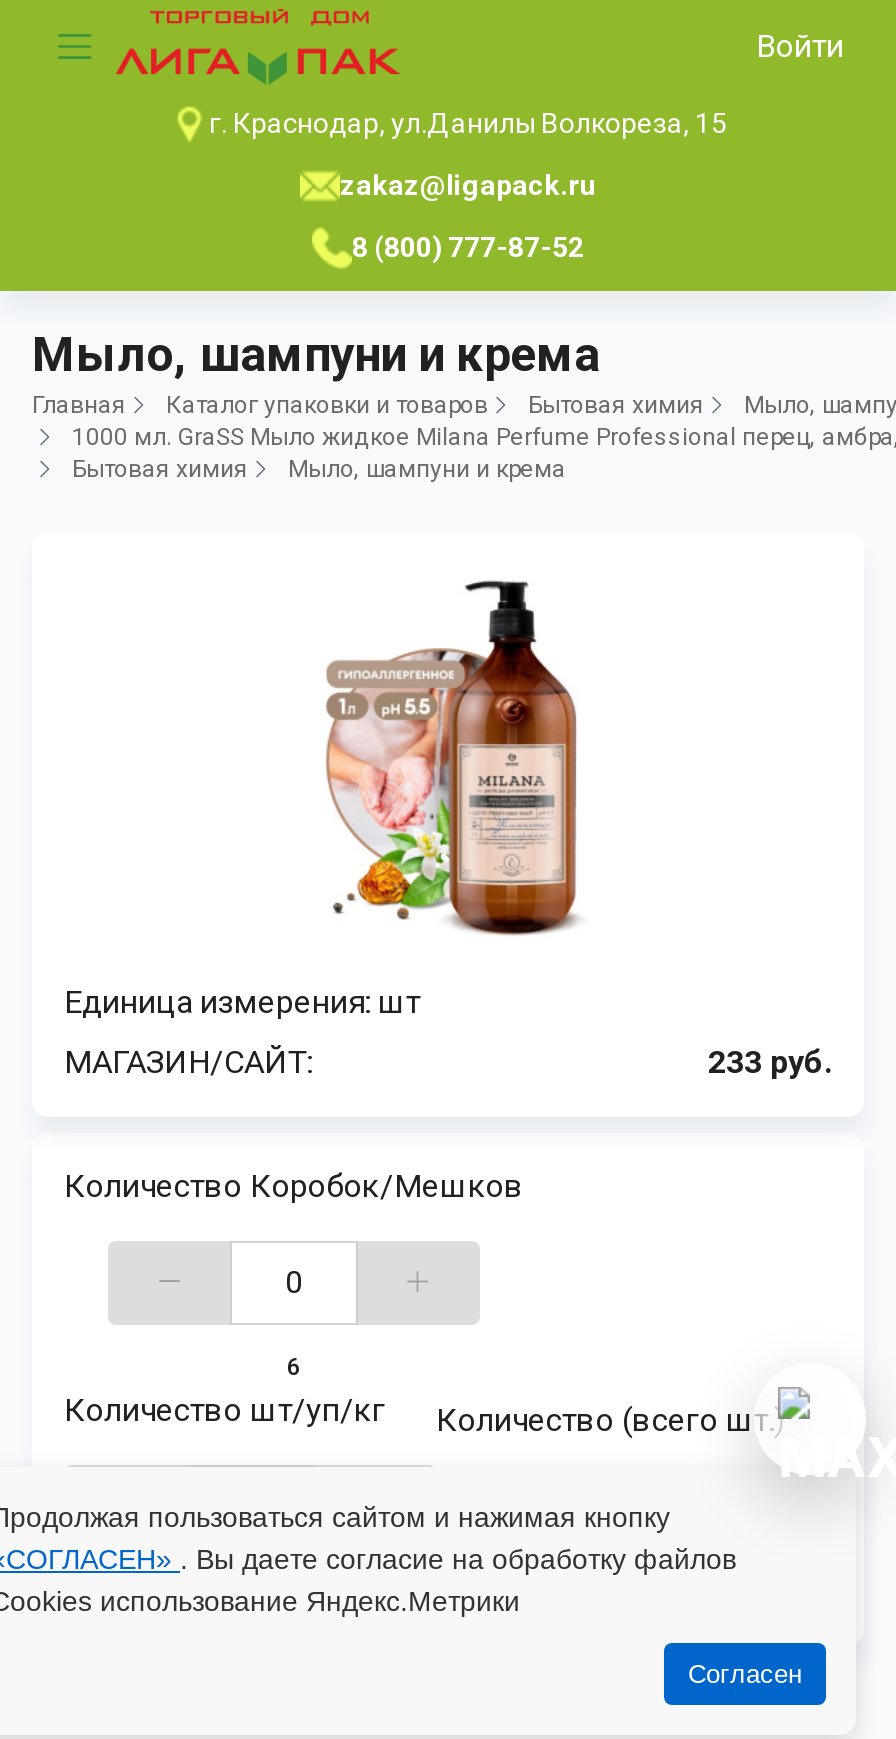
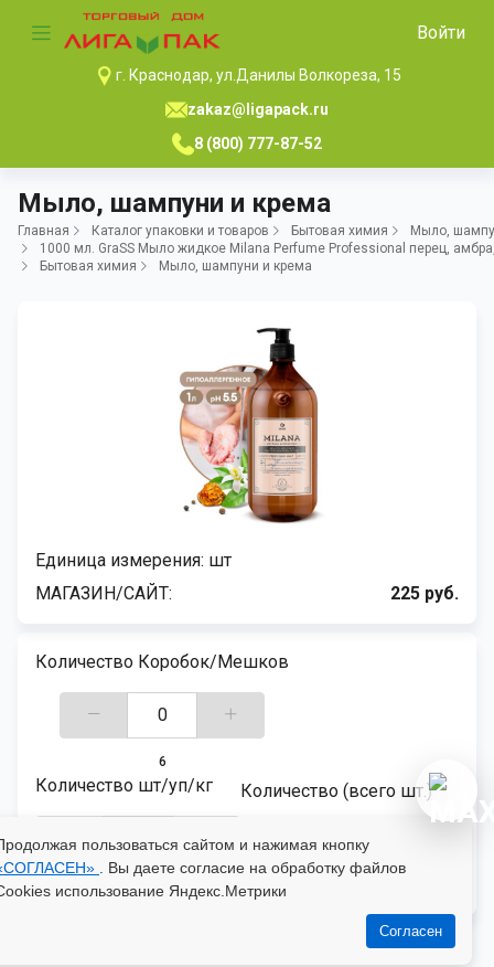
- 233 руб.
+ 225 руб.
